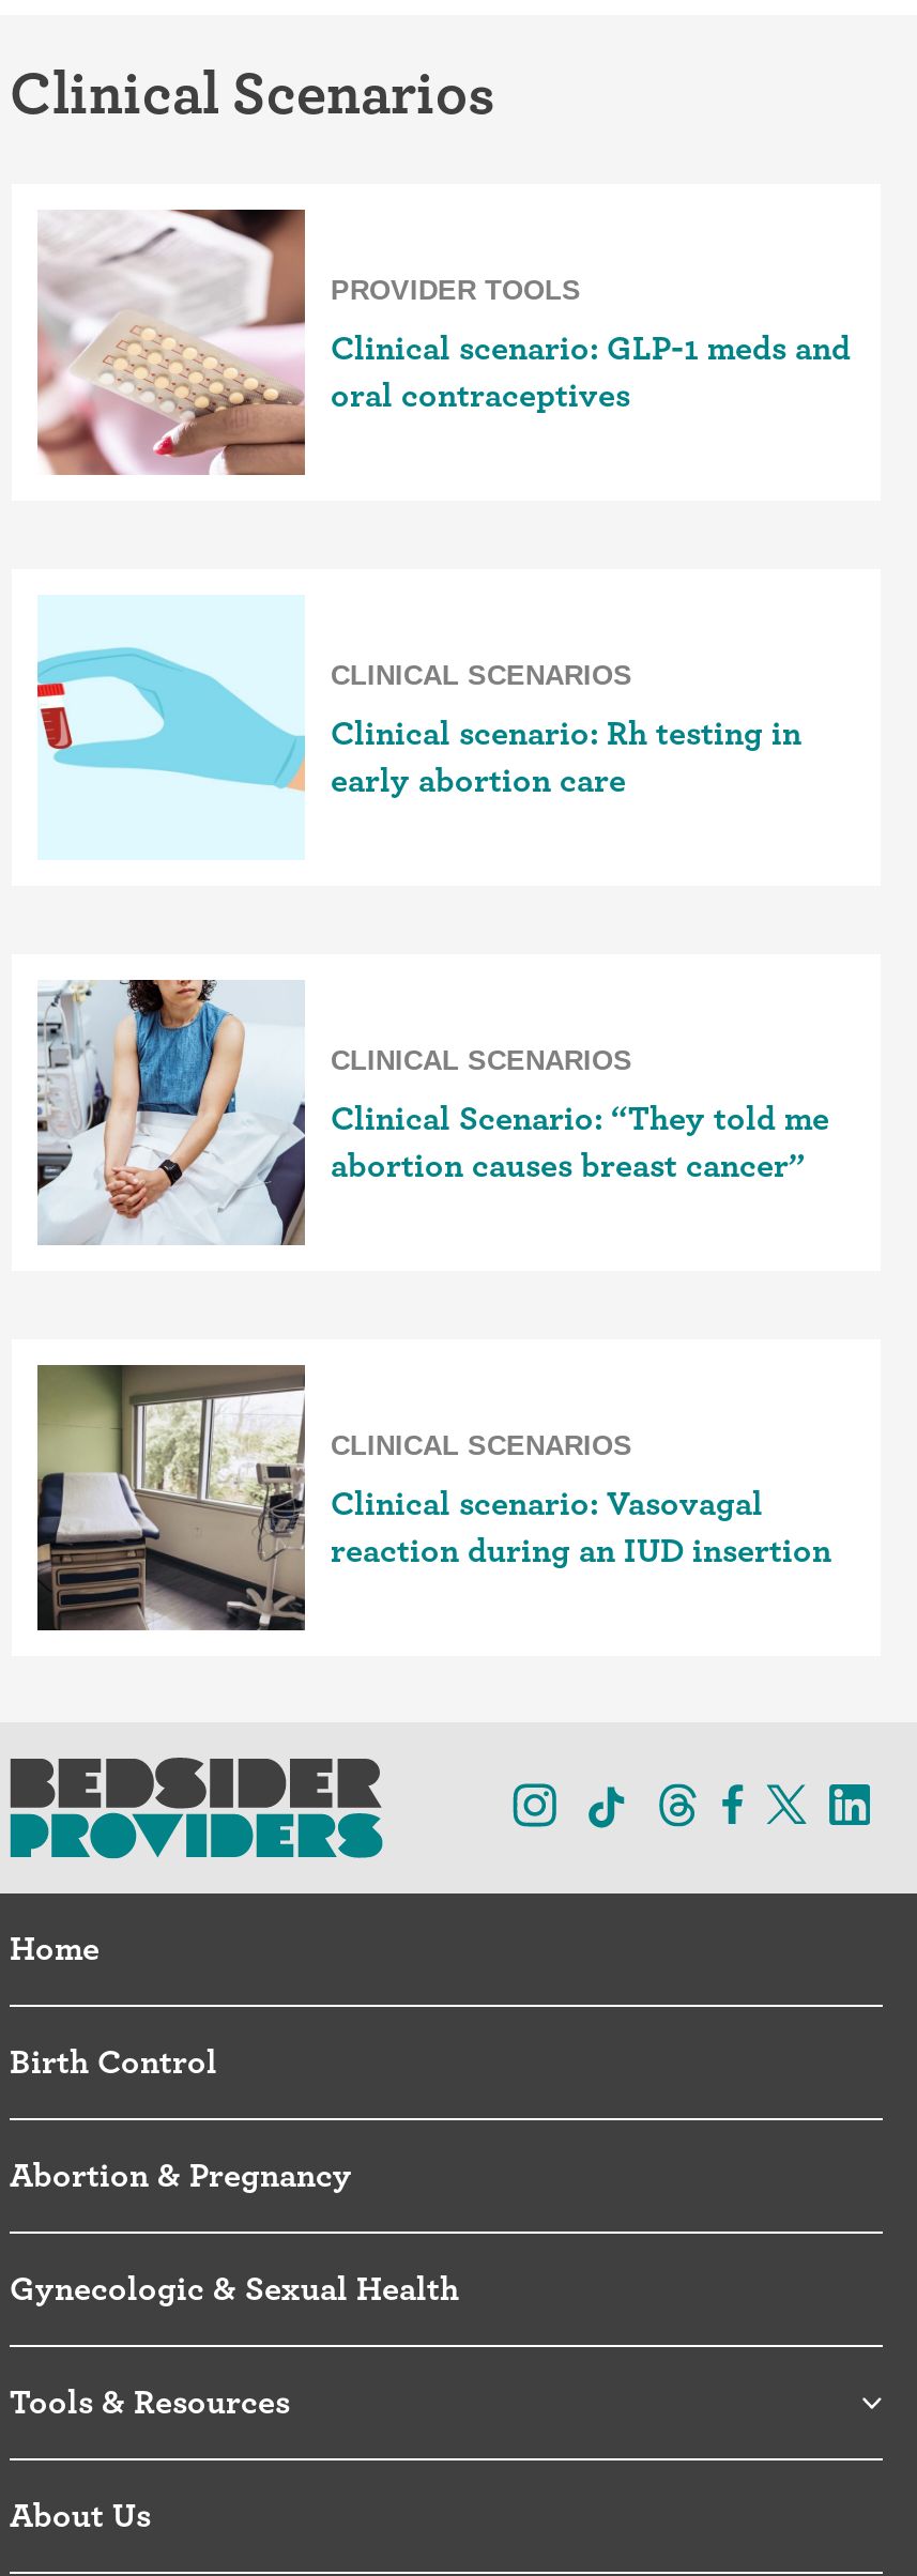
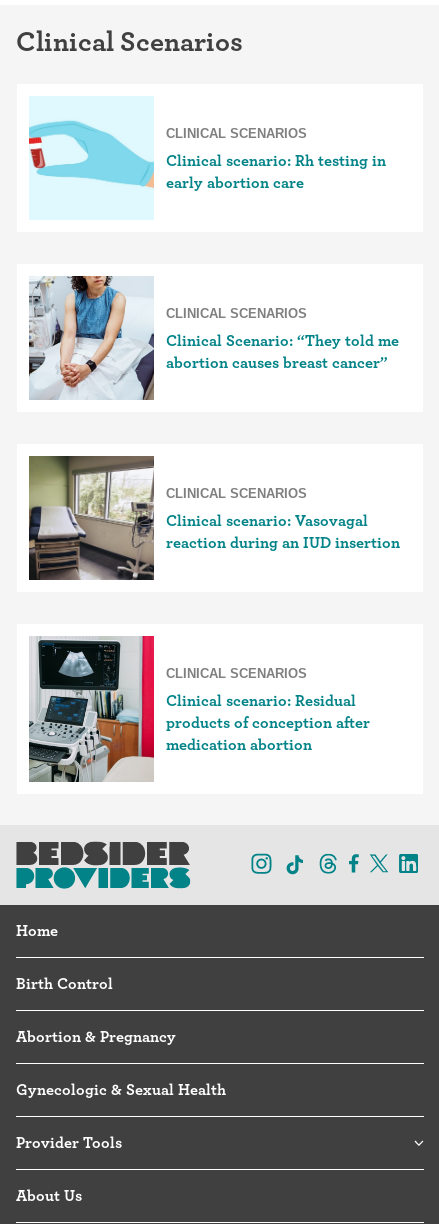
- [image]
- PROVIDER TOOLS
- Clinical scenario: GLP-1 meds and
- oral contraceptives

moved up: [image] | CLINICAL SCENARIOS | Clinical scenario: Rh testing in | ... | Clinical scenario: Vasovagal | reaction during an IUD insertion

+ [image]
+ CLINICAL SCENARIOS
+ Clinical scenario: Residual
+ products of conception after
+ medication abortion

- Tools & Resources
+ Provider Tools
